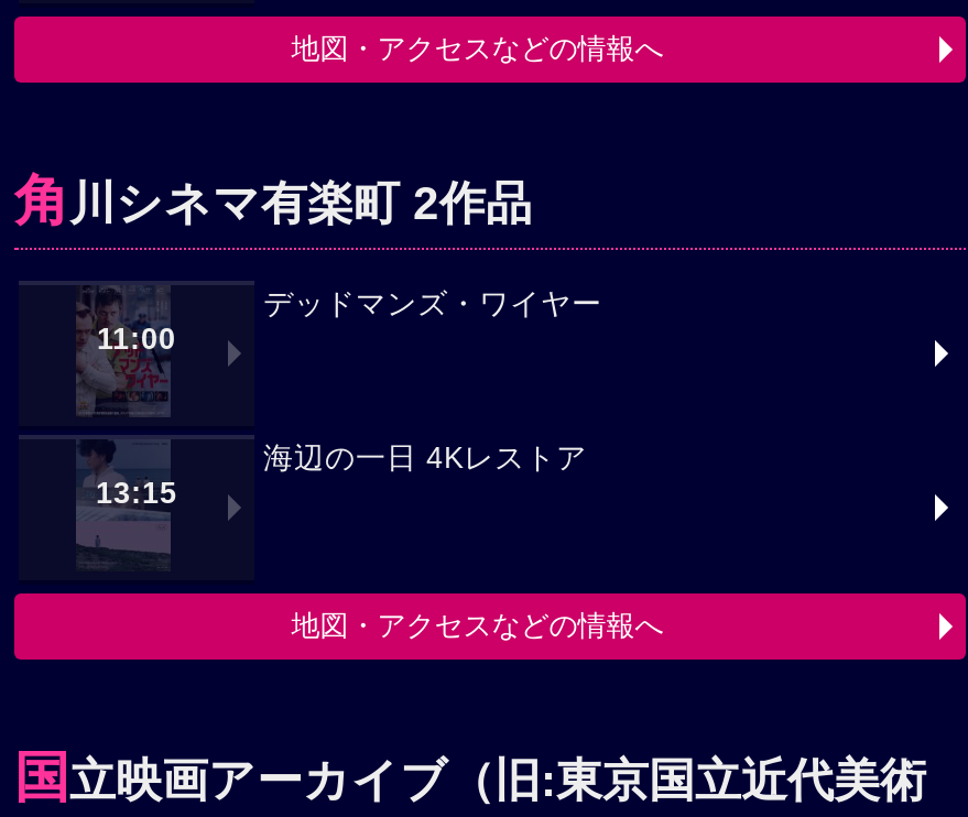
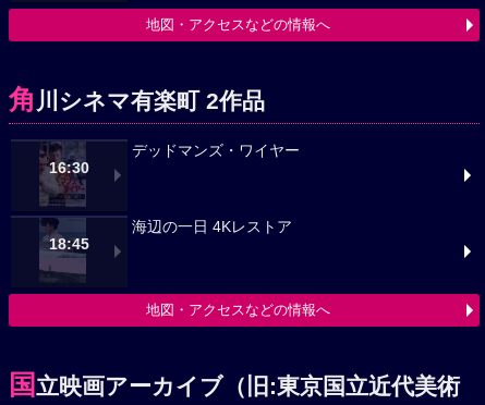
- 11:00
+ 16:30

- 13:15
+ 18:45
